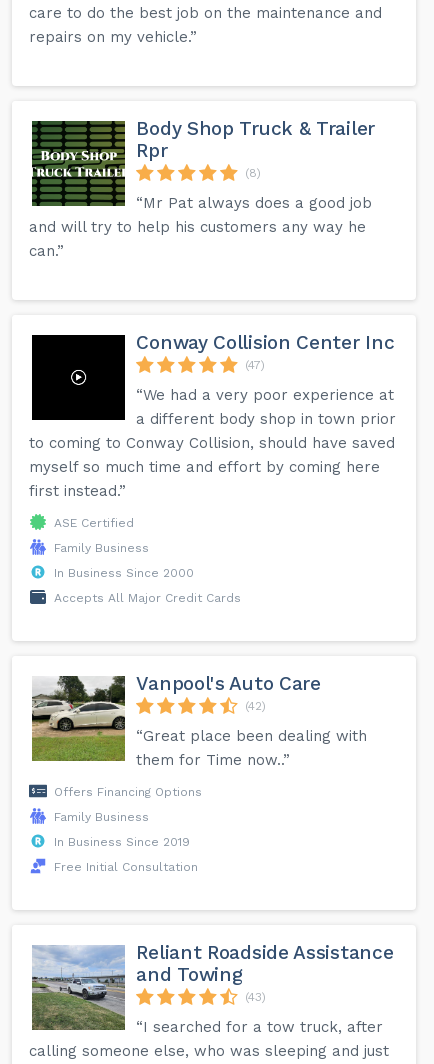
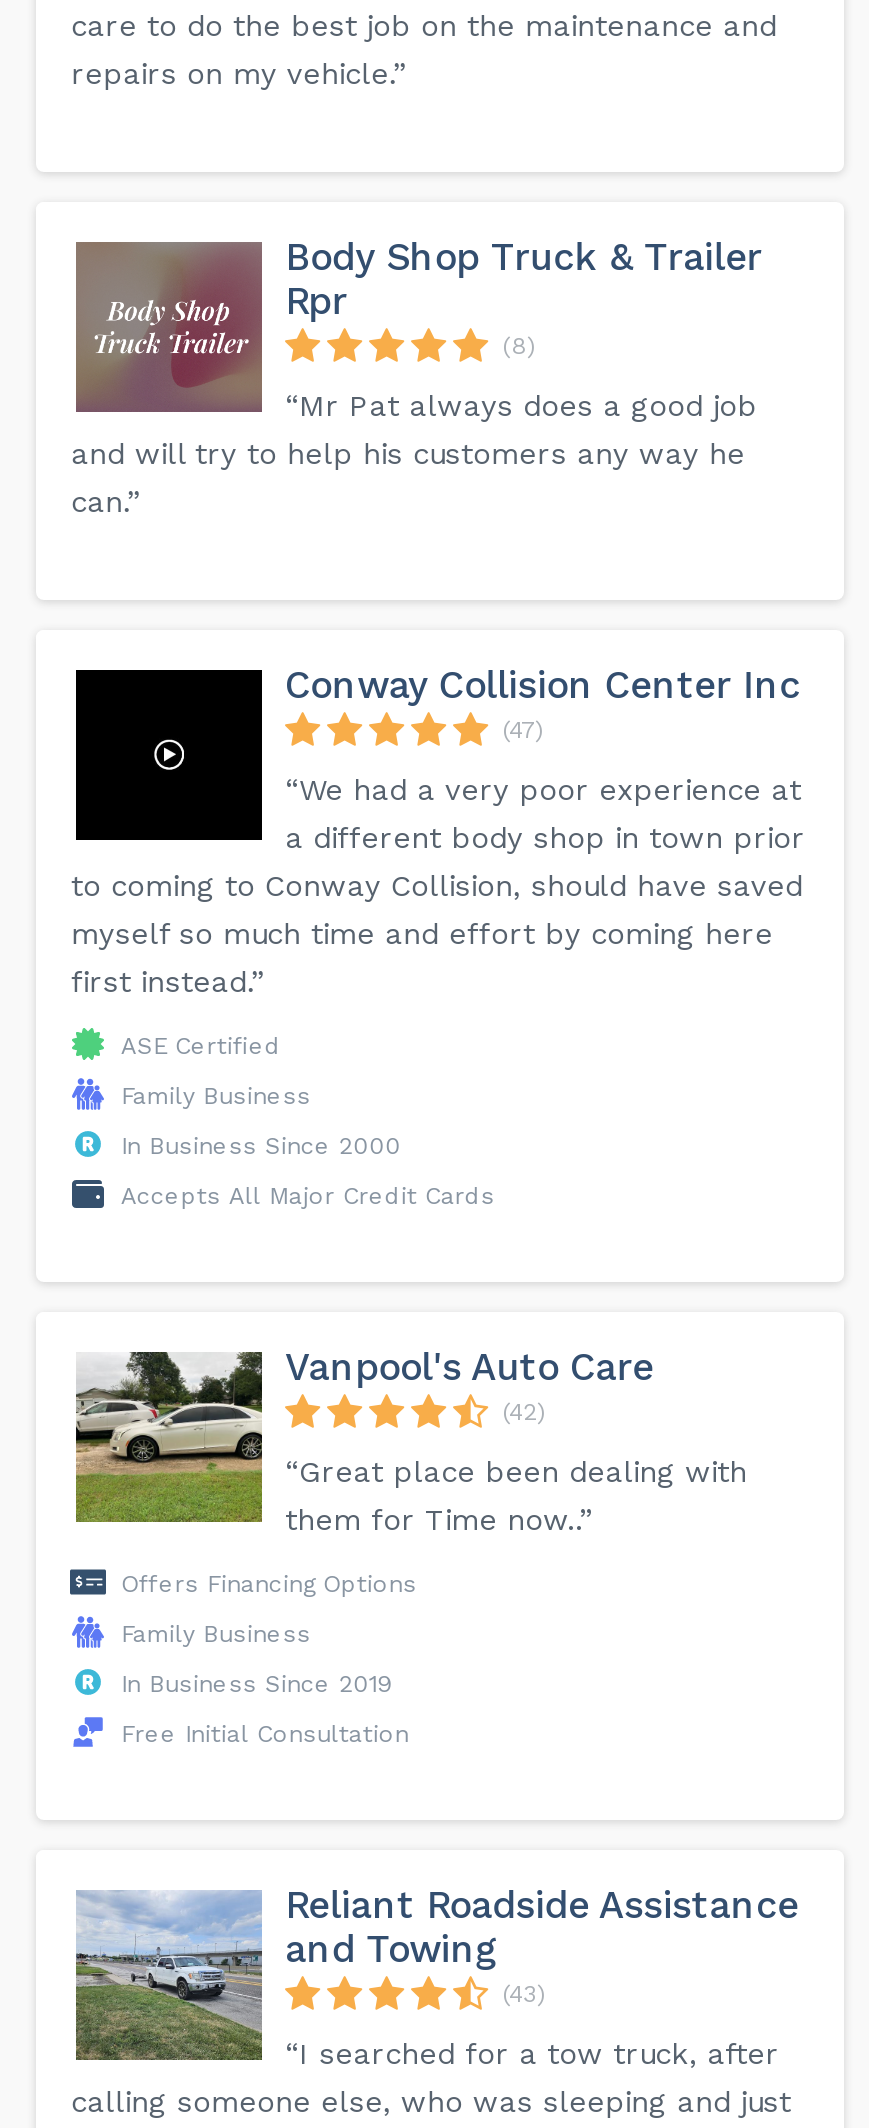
- [image]
+ [image]
